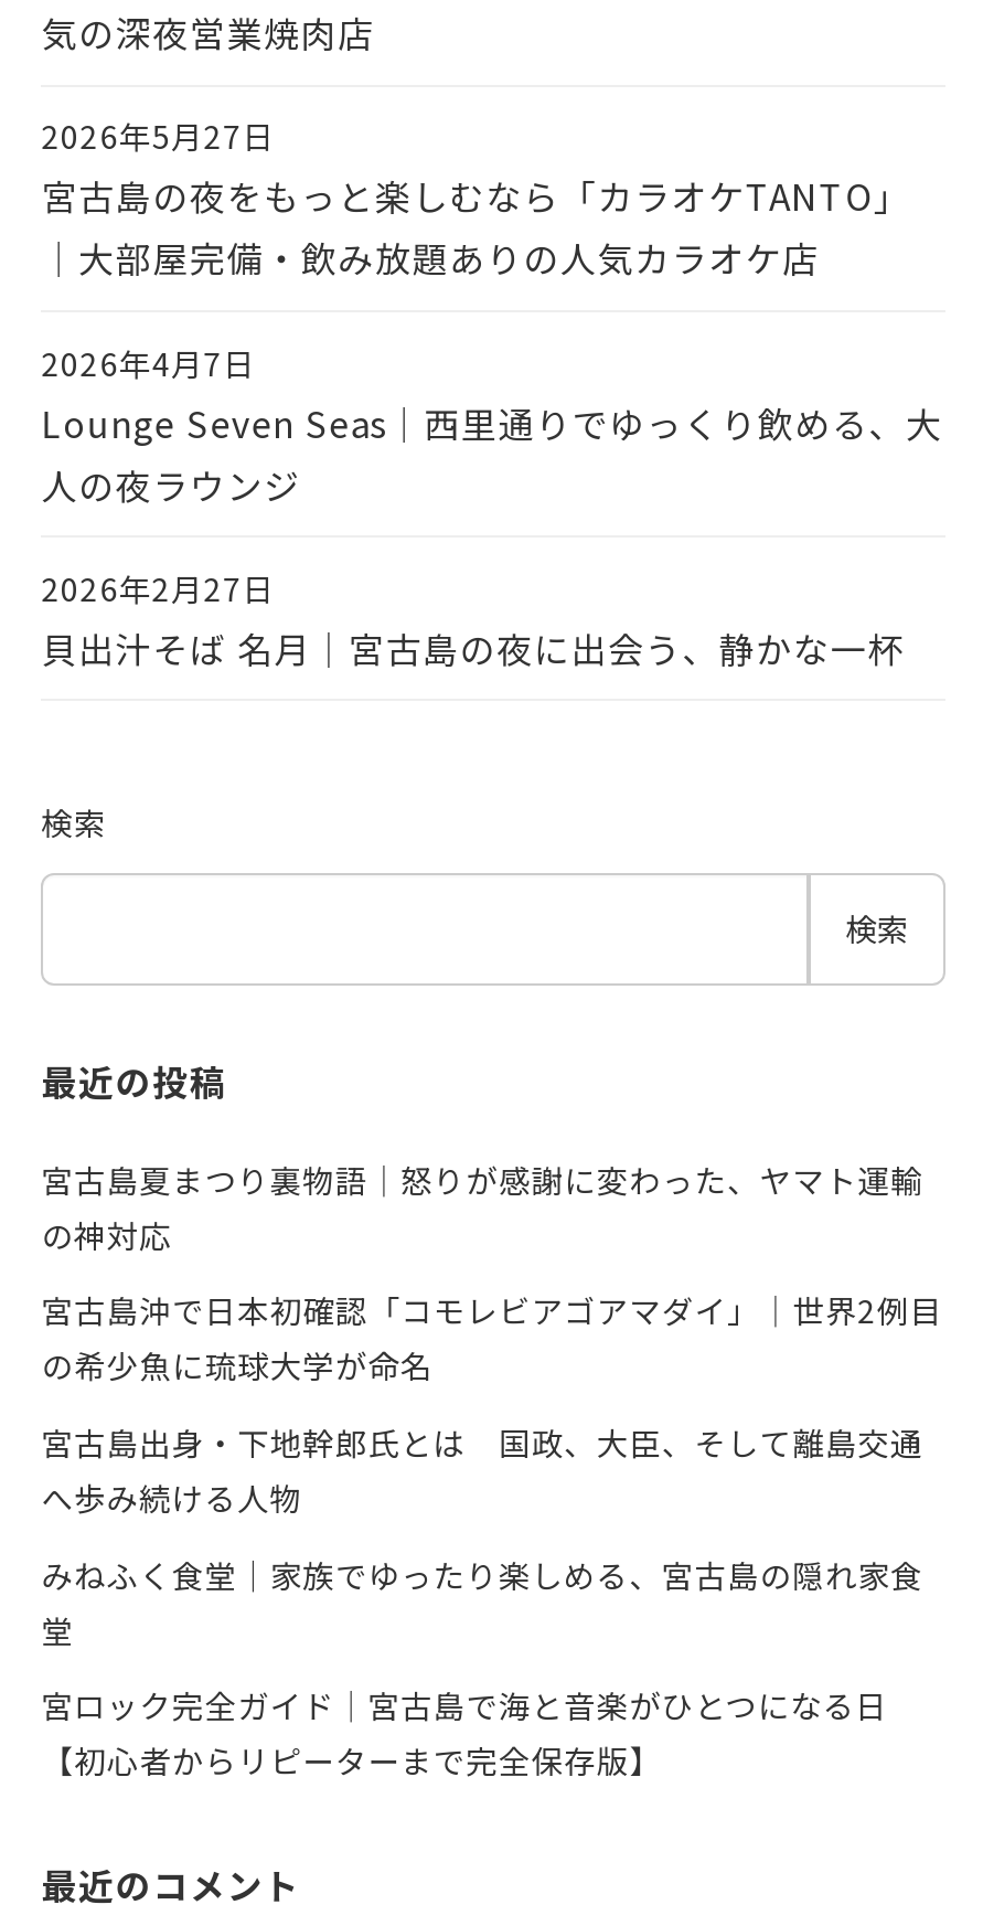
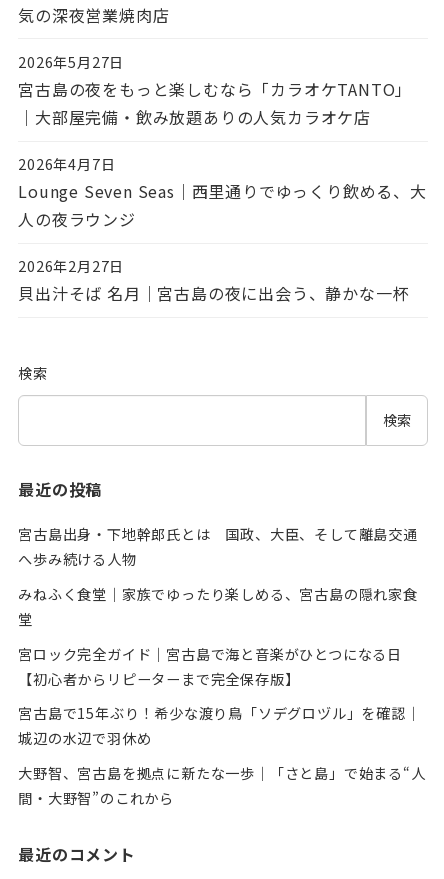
- 宮古島夏まつり裏物語｜怒りが感謝に変わった、ヤマト運輸
- の神対応
- 宮古島沖で日本初確認「コモレビアゴアマダイ」｜世界2例目
- の希少魚に琉球大学が命名

moved up: 宮古島出身・下地幹郎氏とは 国政、大臣、そして離島交通 | へ歩み続ける人物 | みねふく食堂｜家族でゆったり楽しめる、宮古島の隠れ家食 | 堂 | 宮ロック完全ガイド｜宮古島で海と音楽がひとつになる日 | 【初心者からリピーターまで完全保存版】

+ 宮古島で15年ぶり！希少な渡り鳥「ソデグロヅル」を確認｜
+ 城辺の水辺で羽休め
+ 大野智、宮古島を拠点に新たな一歩｜「さと島」で始まる“人
+ 間・大野智”のこれから
